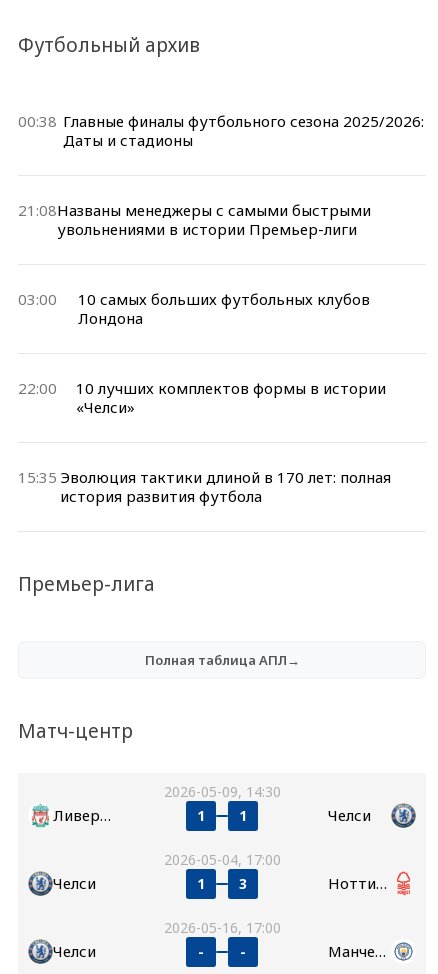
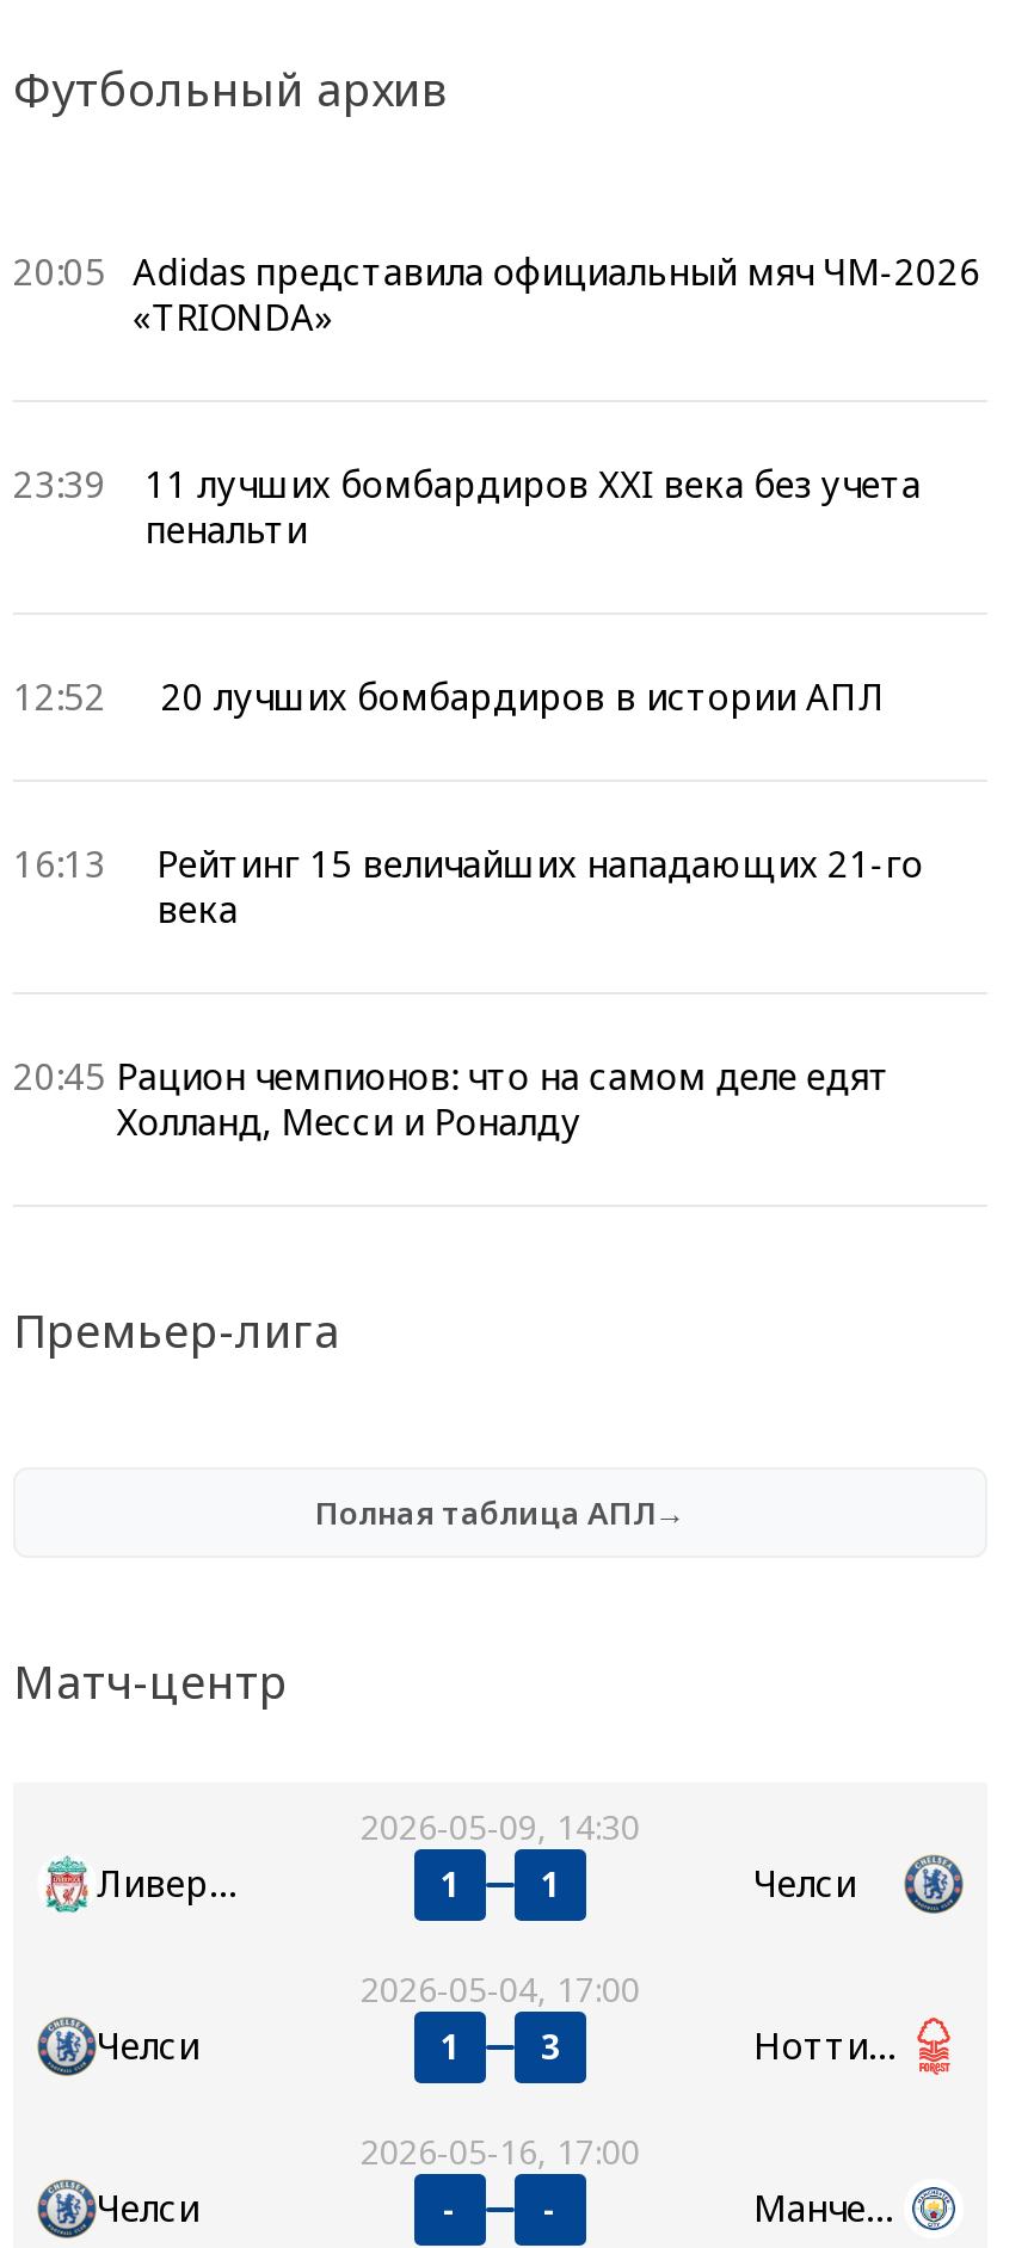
- 00:38 Главные финалы футбольного сезона 2025/2026:
- Даты и стадионы
+ 20:05 Adidas представила официальный мяч ЧМ-2026
+ «TRIONDA»

- 21:08Названы менеджеры с самыми быстрыми
- увольнениями в истории Премьер-лиги
+ 23:39
+ 11 лучших бомбардиров XXI века без учета
+ пенальти

- 03:00
- 10 самых больших футбольных клубов
- Лондона
+ 12:52
+ 20 лучших бомбардиров в истории АПЛ

- 22:00
- 10 лучших комплектов формы в истории
- «Челси»
+ 16:13
+ Рейтинг 15 величайших нападающих 21-го
+ века

- 15:35 Эволюция тактики длиной в 170 лет: полная
- история развития футбола
+ 20:45 Рацион чемпионов: что на самом деле едят
+ Холланд, Месси и Роналду
